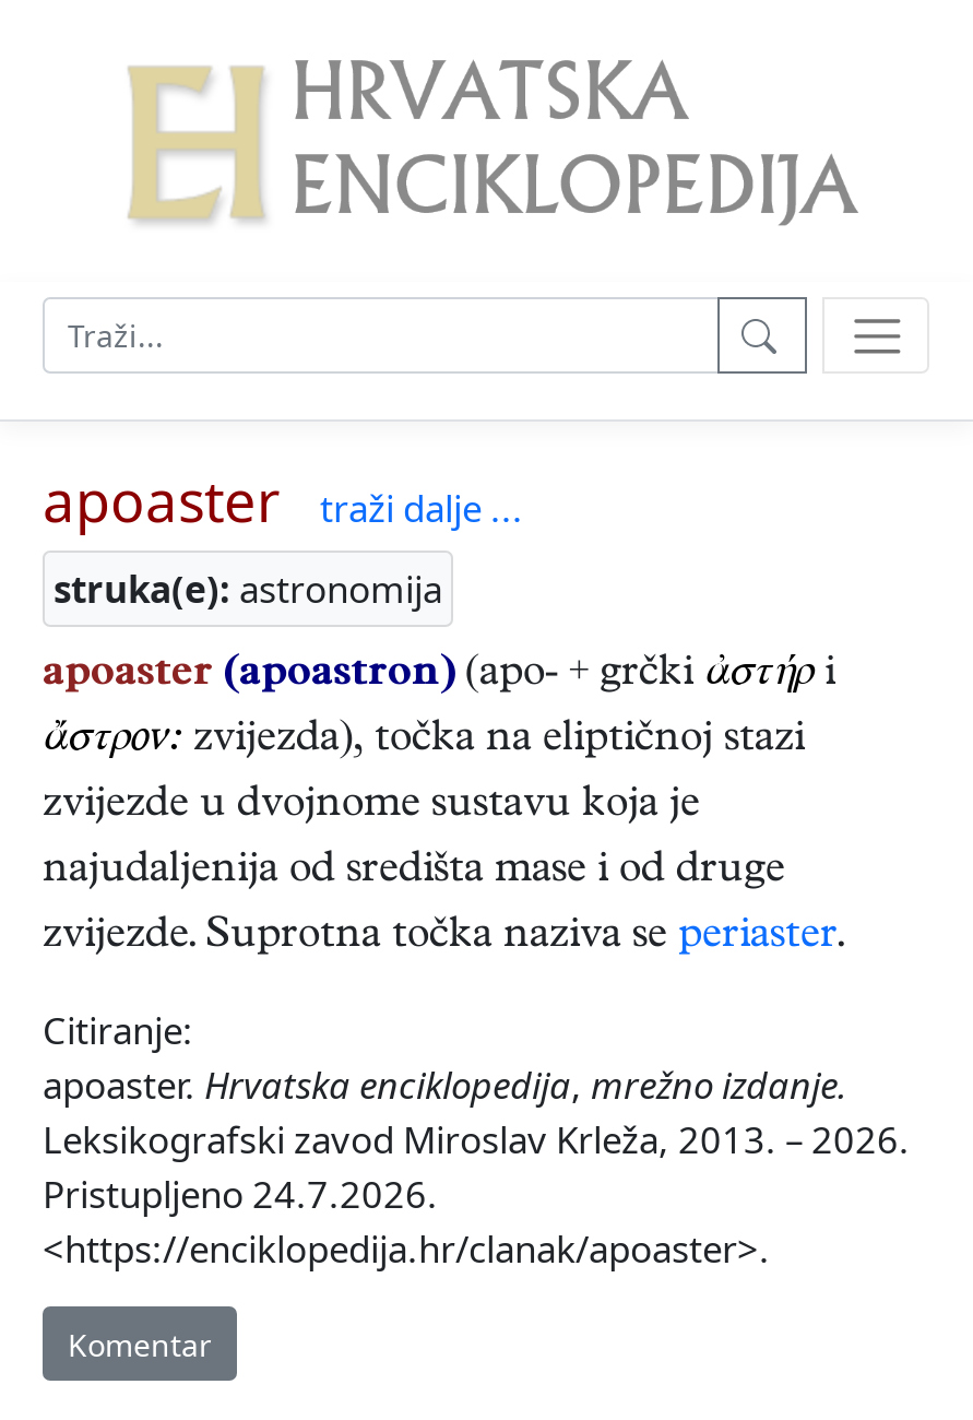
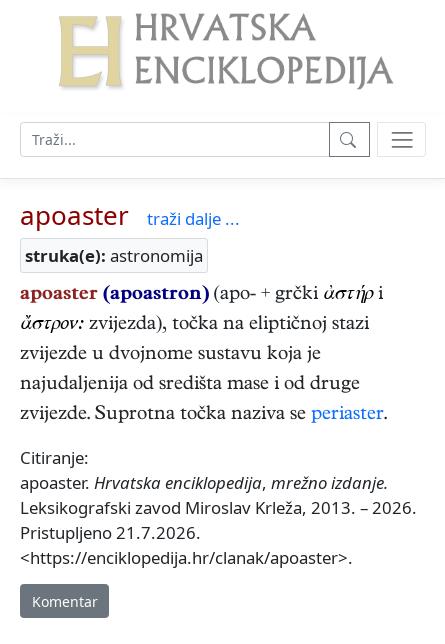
- Pristupljeno 24.7.2026.
+ Pristupljeno 21.7.2026.
